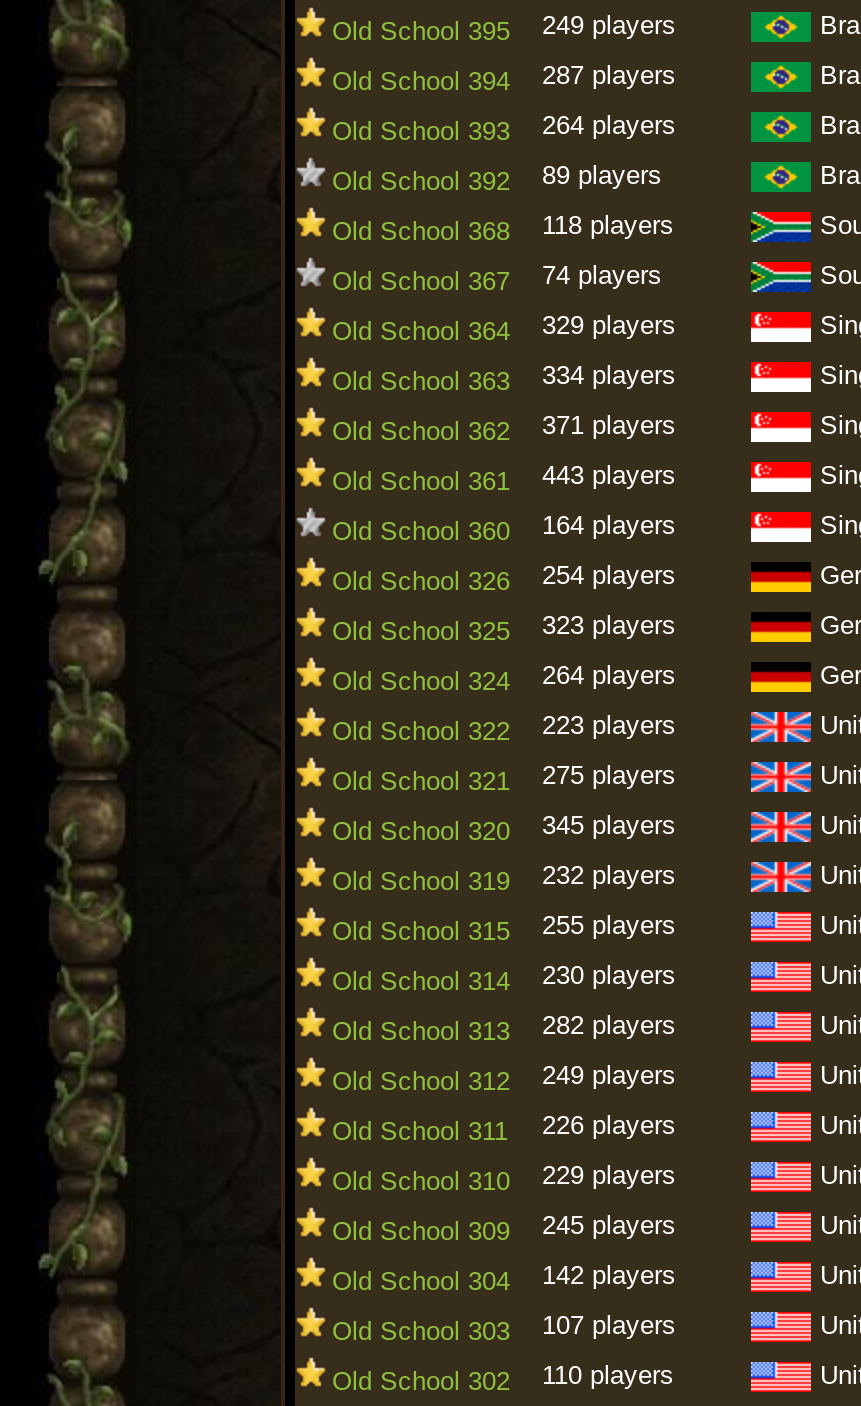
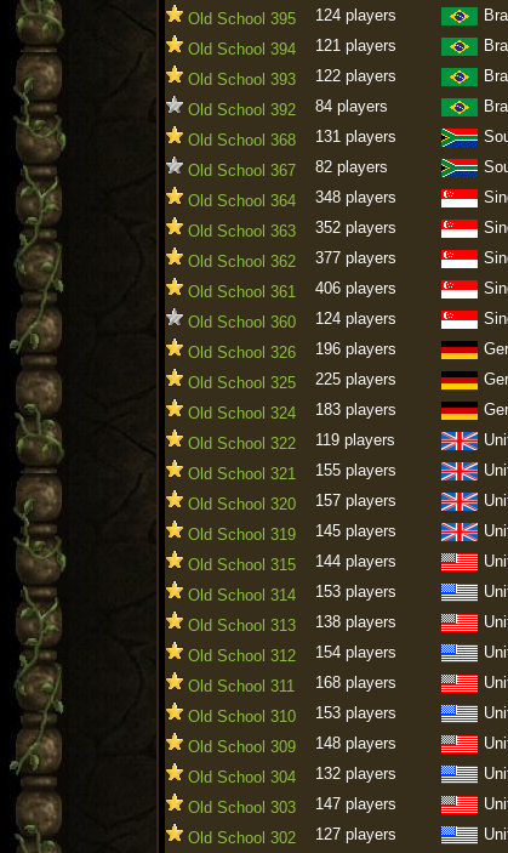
- Old School 395 249 players
+ Old School 395 124 players

- Old School 394 287 players
+ Old School 394 121 players

- Old School 393 264 players
+ Old School 393 122 players

- Old School 392 89 players
+ Old School 392 84 players

- Old School 368 118 players
+ Old School 368 131 players

- Old School 367 74 players
+ Old School 367 82 players

- Old School 364 329 players
+ Old School 364 348 players

- Old School 363 334 players
+ Old School 363 352 players

- Old School 362 371 players
+ Old School 362 377 players

- Old School 361 443 players
+ Old School 361 406 players

- Old School 360 164 players
+ Old School 360 124 players

- Old School 326 254 players
+ Old School 326 196 players

- Old School 325 323 players
+ Old School 325 225 players

- Old School 324 264 players
+ Old School 324 183 players

- Old School 322 223 players
+ Old School 322 119 players

- Old School 321 275 players
+ Old School 321 155 players

- Old School 320 345 players
+ Old School 320 157 players

- Old School 319 232 players
+ Old School 319 145 players

- Old School 315 255 players
+ Old School 315 144 players

- Old School 314 230 players
+ Old School 314 153 players

- Old School 313 282 players
+ Old School 313 138 players

- Old School 312 249 players
+ Old School 312 154 players

- Old School 311 226 players
+ Old School 311 168 players

- Old School 310 229 players
+ Old School 310 153 players

- Old School 309 245 players
+ Old School 309 148 players

- Old School 304 142 players
+ Old School 304 132 players

- Old School 303 107 players
+ Old School 303 147 players

- Old School 302 110 players
+ Old School 302 127 players
